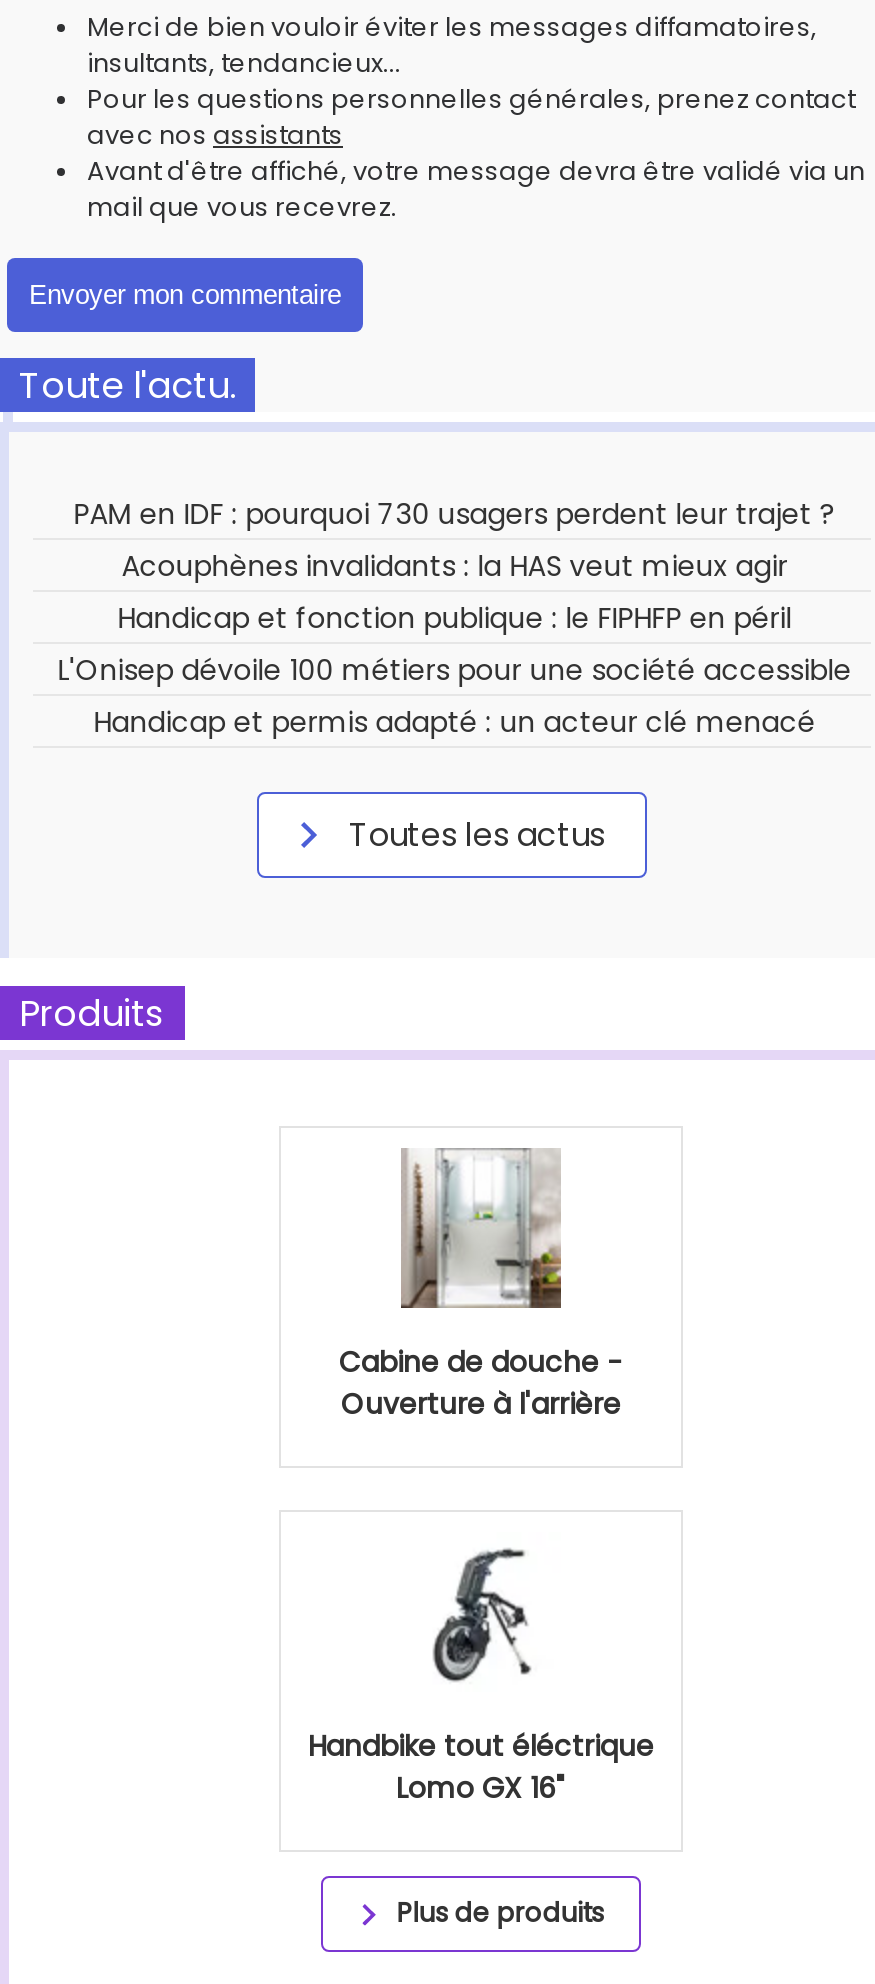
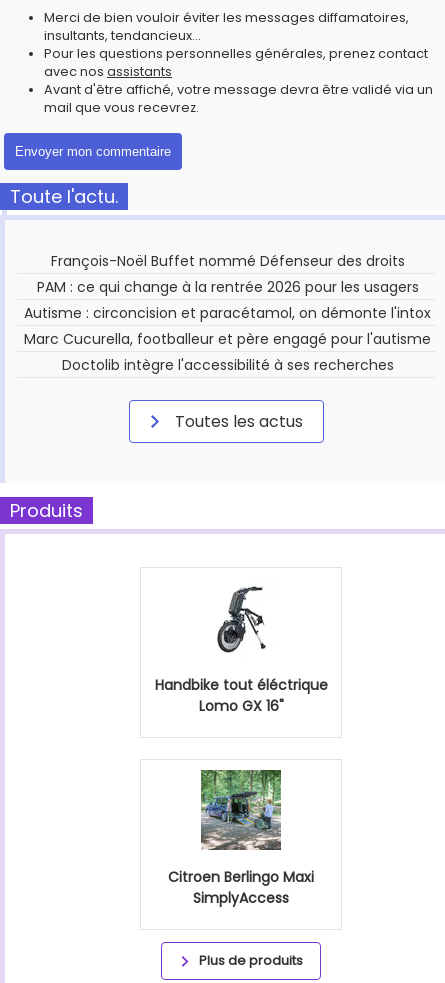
- PAM en IDF : pourquoi 730 usagers perdent leur trajet ?
- Acouphènes invalidants : la HAS veut mieux agir
- Handicap et fonction publique : le FIPHFP en péril
- L'Onisep dévoile 100 métiers pour une société accessible
- Handicap et permis adapté : un acteur clé menacé
+ François-Noël Buffet nommé Défenseur des droits
+ PAM : ce qui change à la rentrée 2026 pour les usagers
+ Autisme : circoncision et paracétamol, on démonte l'intox
+ Marc Cucurella, footballeur et père engagé pour l'autisme
+ Doctolib intègre l'accessibilité à ses recherches

- [image]
- Cabine de douche -
- Ouverture à l'arrière

moved up: [image] | Handbike tout éléctrique | Lomo GX 16"

+ [image]
+ Citroen Berlingo Maxi
+ SimplyAccess
